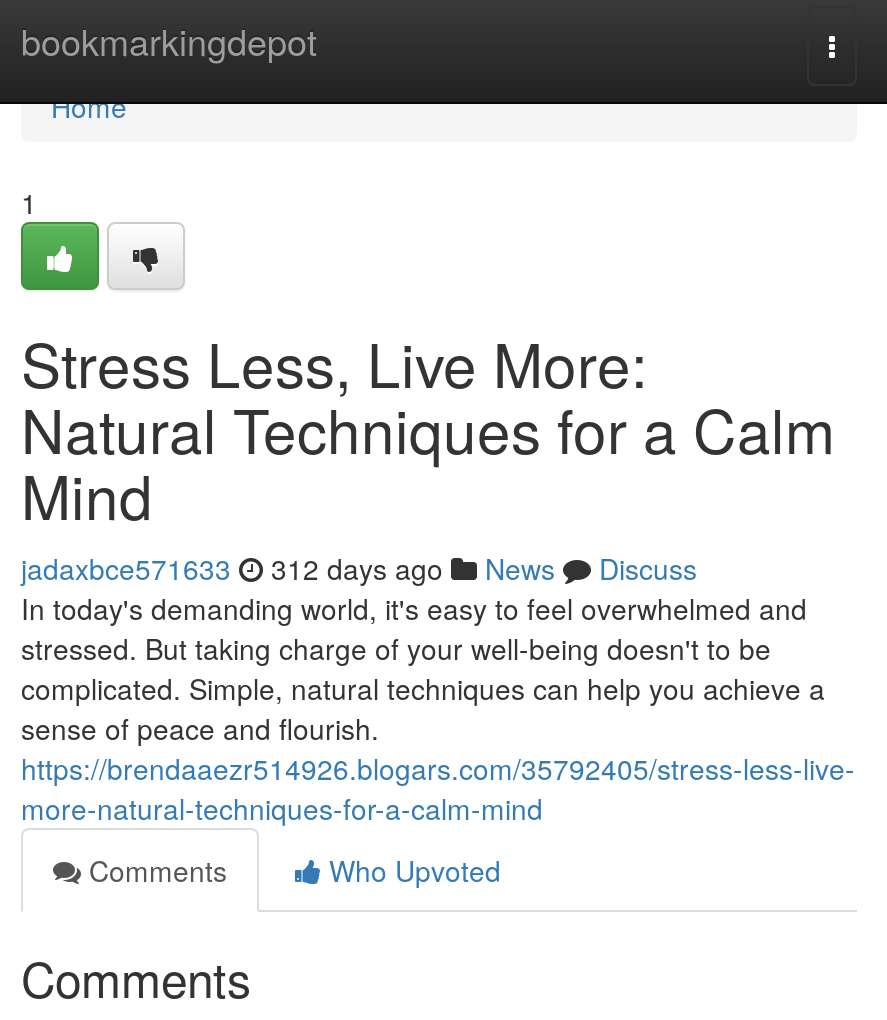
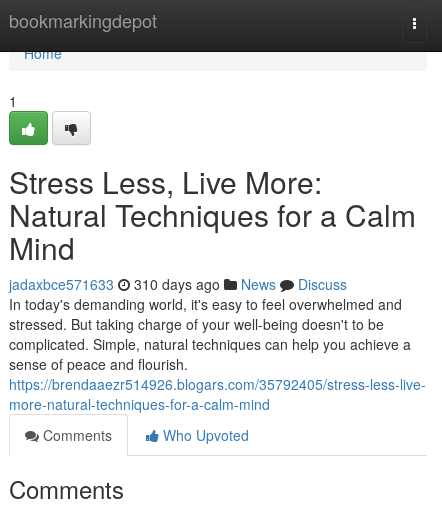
- jadaxbce571633 312 days ago News Discuss
+ jadaxbce571633 310 days ago News Discuss
